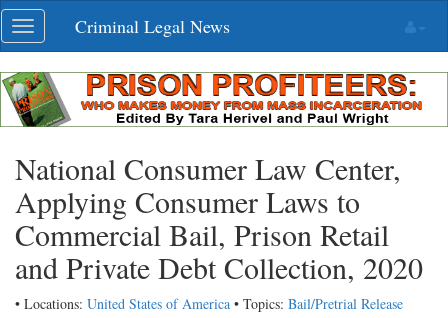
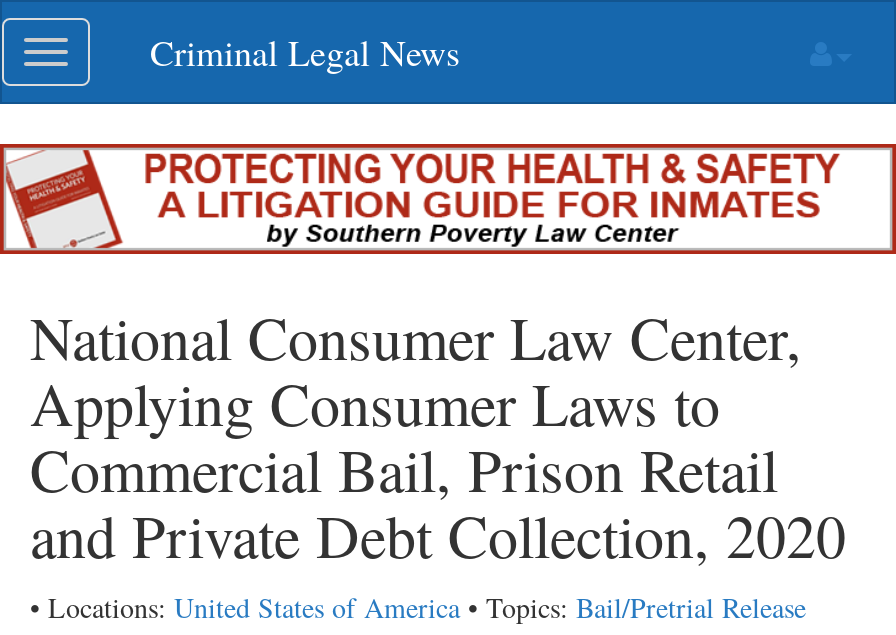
- [image]
+ [image]
